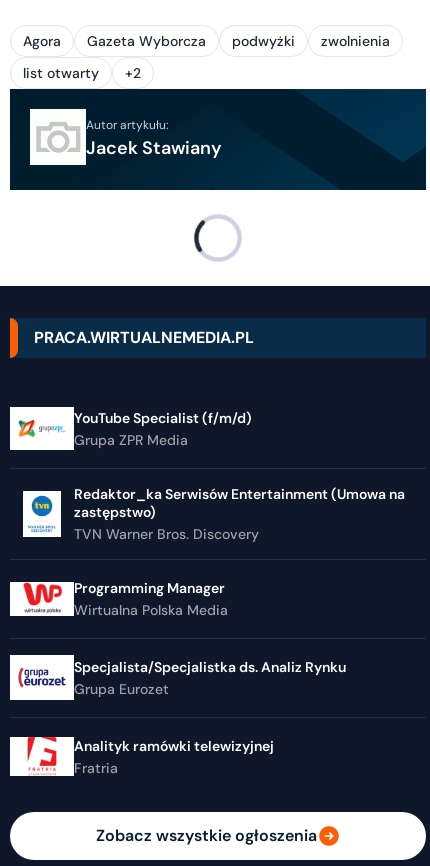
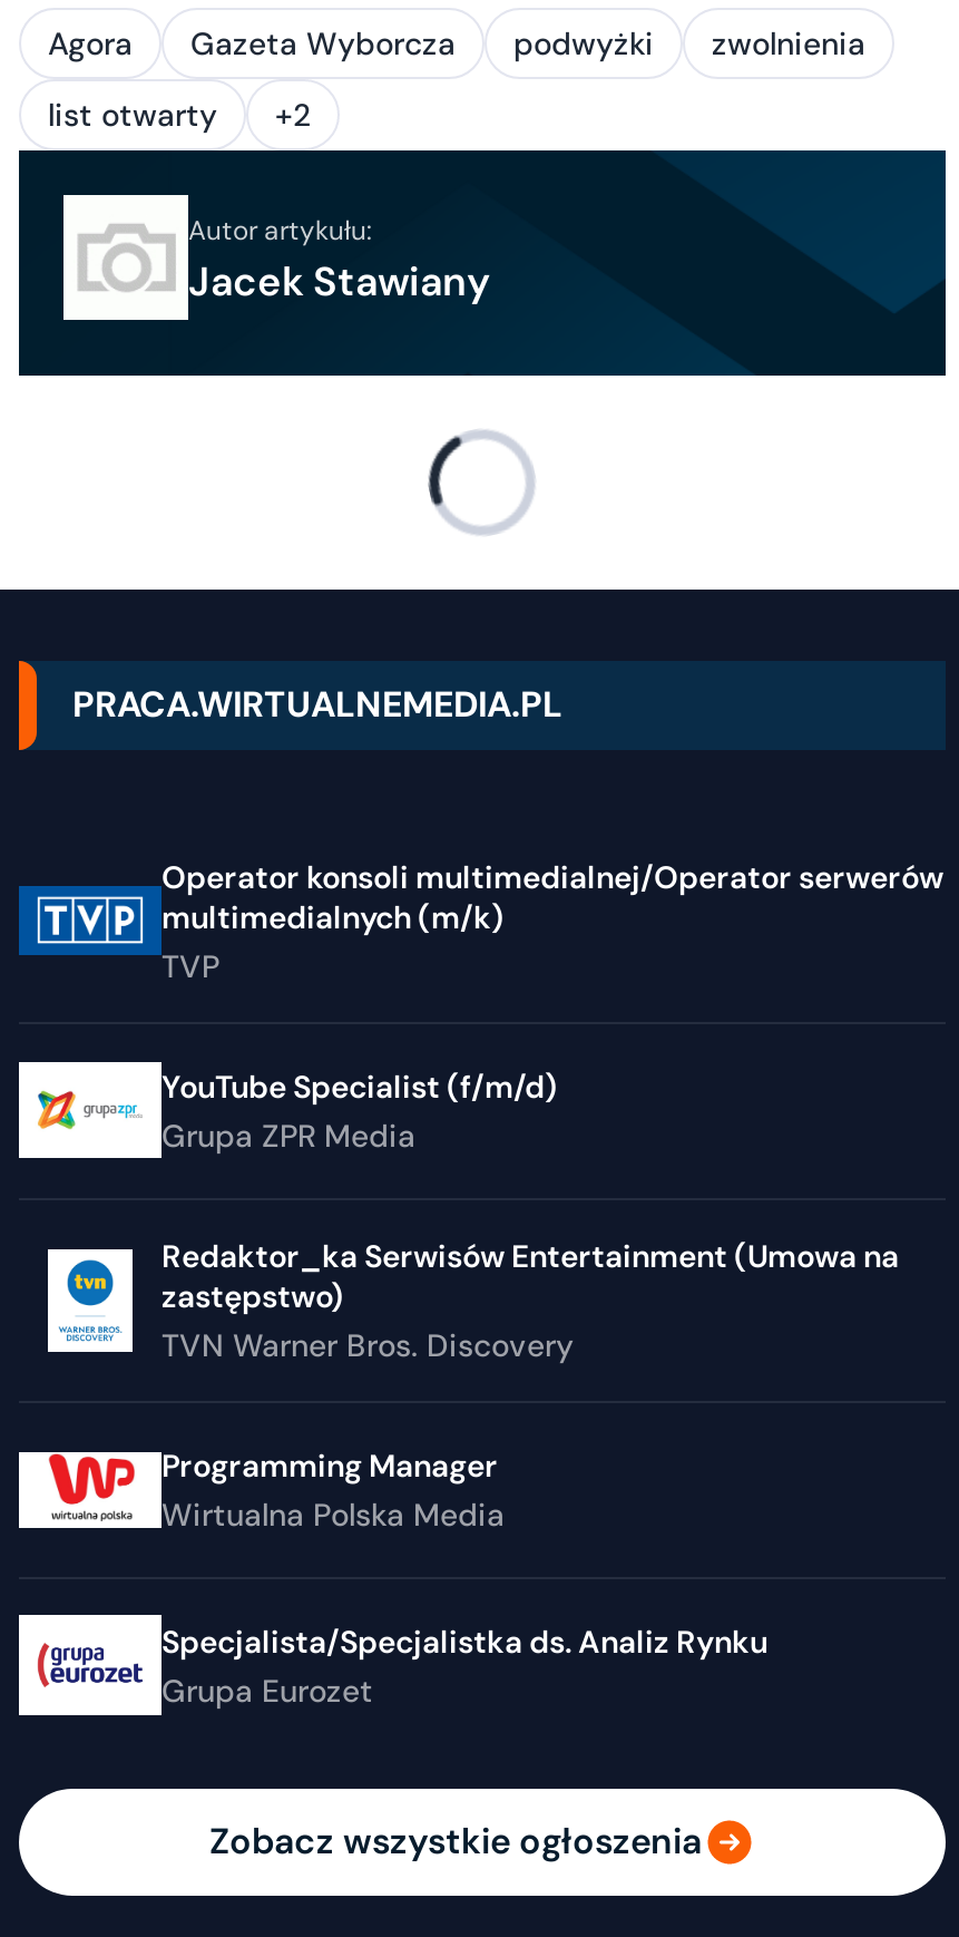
+ [image]
+ Operator konsoli multimedialnej/Operator serwerów
+ multimedialnych (m/k)
+ TVP

moved down: YouTube Specialist (f/m/d) | Grupa ZPR Media | Redaktor_ka Serwisów Entertainment (Umowa na | ... | Specjalista/Specjalistka ds. Analiz Rynku | Grupa Eurozet

- [image]
- Analityk ramówki telewizyjnej
- Fratria
